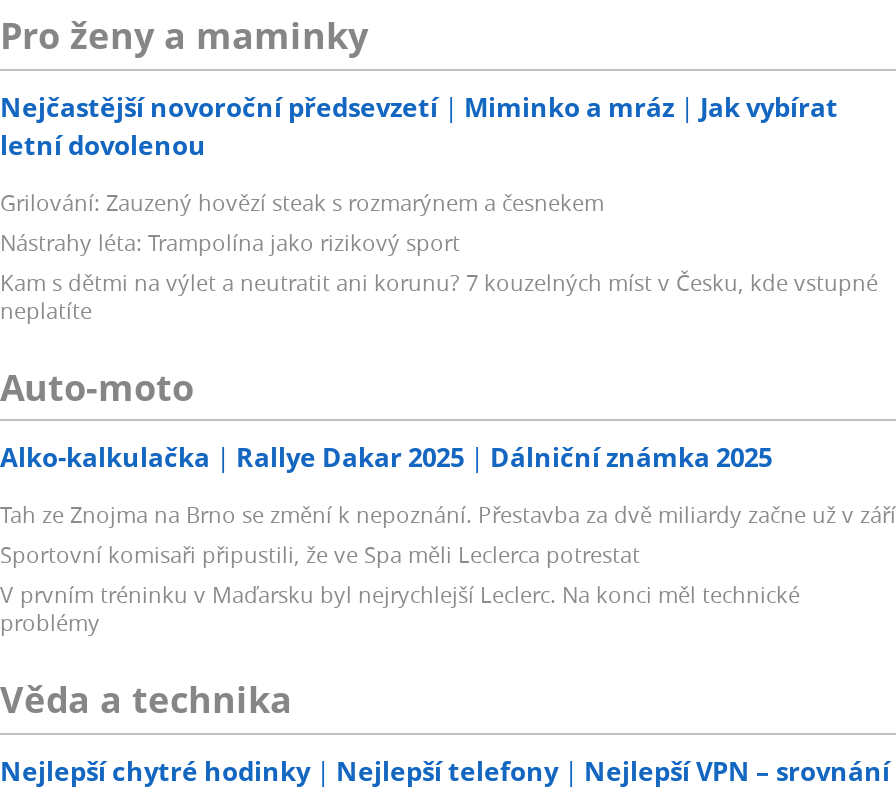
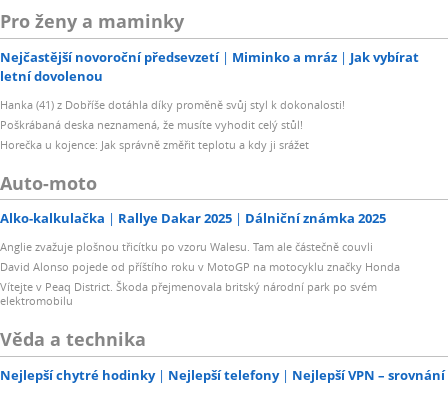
- Grilování: Zauzený hovězí steak s rozmarýnem a česnekem
- Nástrahy léta: Trampolína jako rizikový sport
- Kam s dětmi na výlet a neutratit ani korunu? 7 kouzelných míst v Česku, kde vstupné
- neplatíte
+ Hanka (41) z Dobříše dotáhla díky proměně svůj styl k dokonalosti!
+ Poškrábaná deska neznamená, že musíte vyhodit celý stůl!
+ Horečka u kojence: Jak správně změřit teplotu a kdy ji srážet

- Tah ze Znojma na Brno se změní k nepoznání. Přestavba za dvě miliardy začne už v září
- Sportovní komisaři připustili, že ve Spa měli Leclerca potrestat
- V prvním tréninku v Maďarsku byl nejrychlejší Leclerc. Na konci měl technické
- problémy
+ Anglie zvažuje plošnou třicítku po vzoru Walesu. Tam ale částečně couvli
+ David Alonso pojede od příštího roku v MotoGP na motocyklu značky Honda
+ Vítejte v Peaq District. Škoda přejmenovala britský národní park po svém
+ elektromobilu
